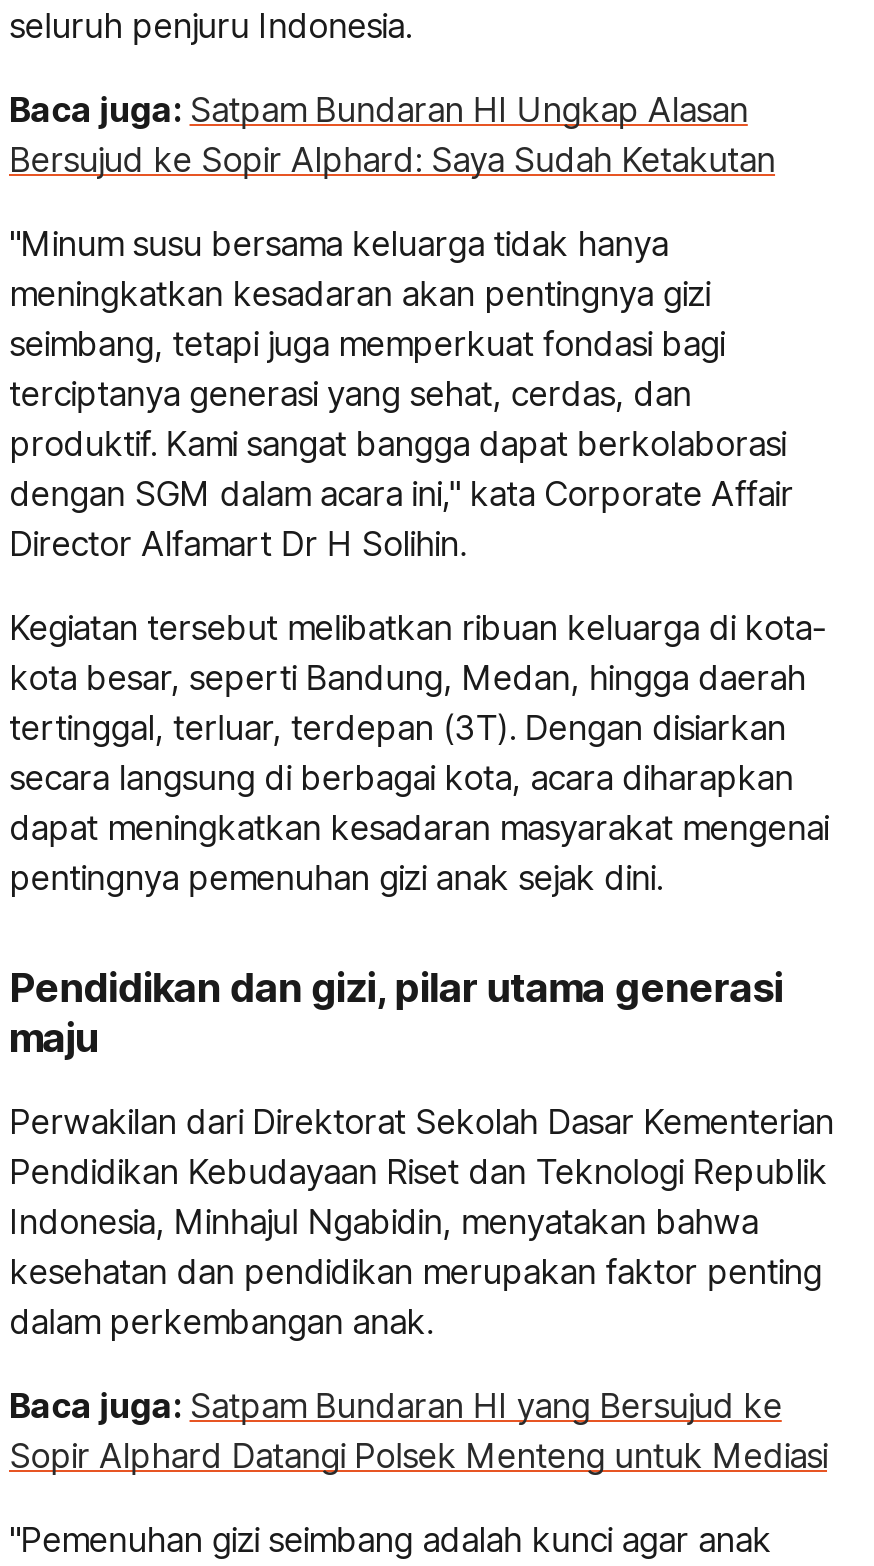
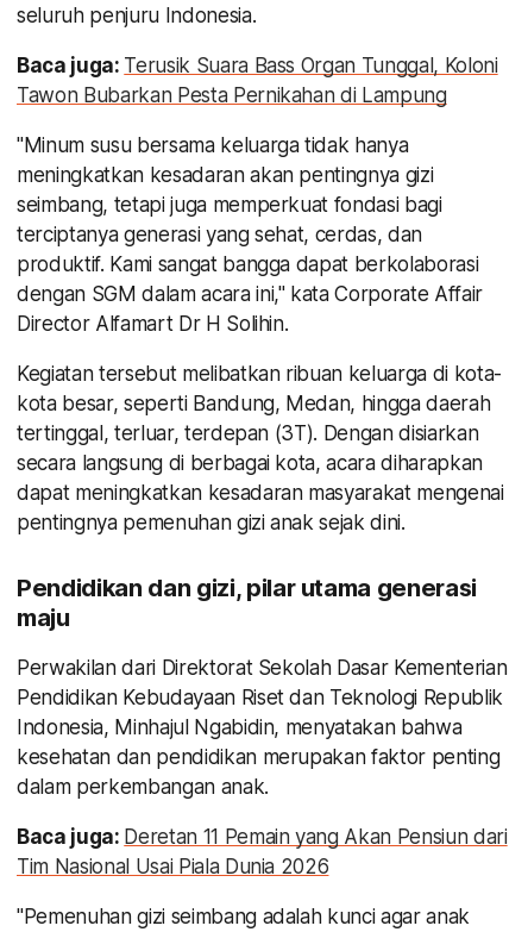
- Baca juga: Satpam Bundaran HI Ungkap Alasan
- Bersujud ke Sopir Alphard: Saya Sudah Ketakutan
+ Baca juga: Terusik Suara Bass Organ Tunggal, Koloni
+ Tawon Bubarkan Pesta Pernikahan di Lampung

- Baca juga: Satpam Bundaran HI yang Bersujud ke
- Sopir Alphard Datangi Polsek Menteng untuk Mediasi
+ Baca juga: Deretan 11 Pemain yang Akan Pensiun dari
+ Tim Nasional Usai Piala Dunia 2026
